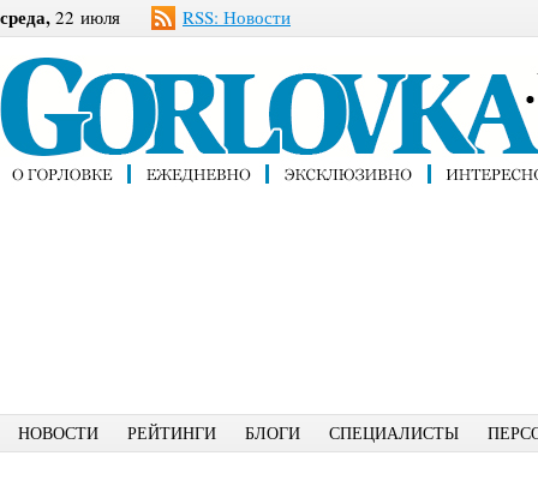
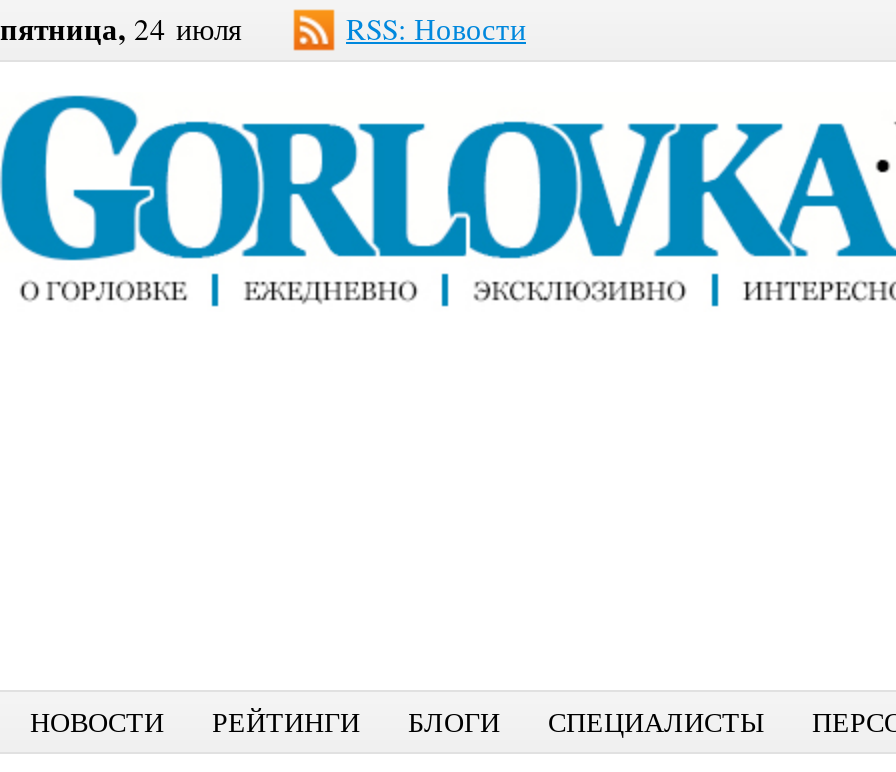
- среда, 22 июля
+ пятница, 24 июля
